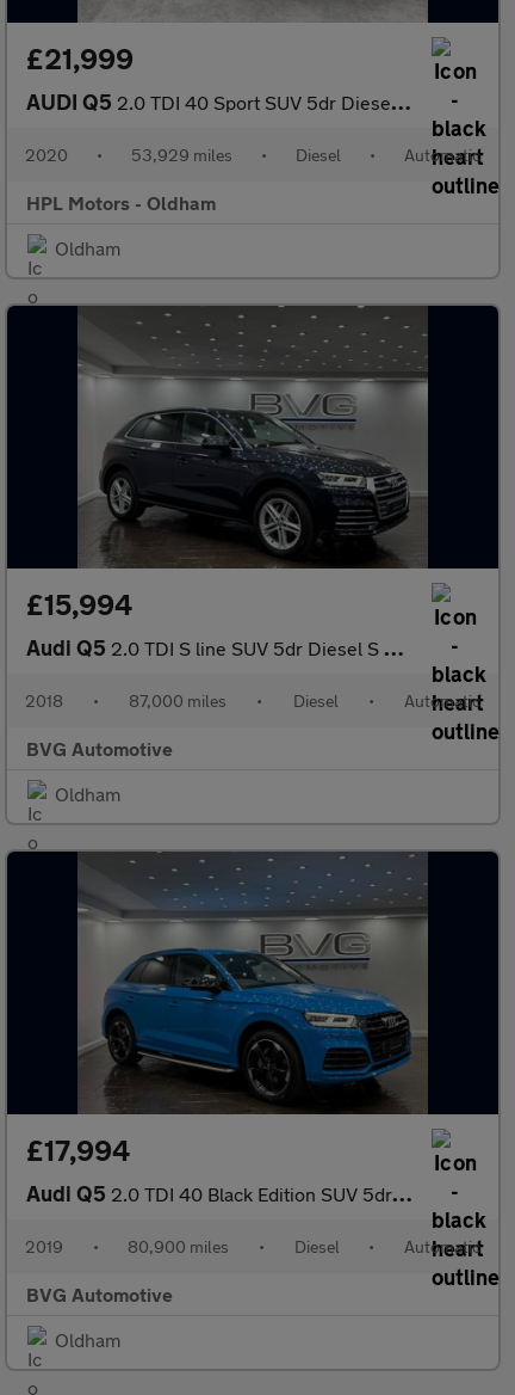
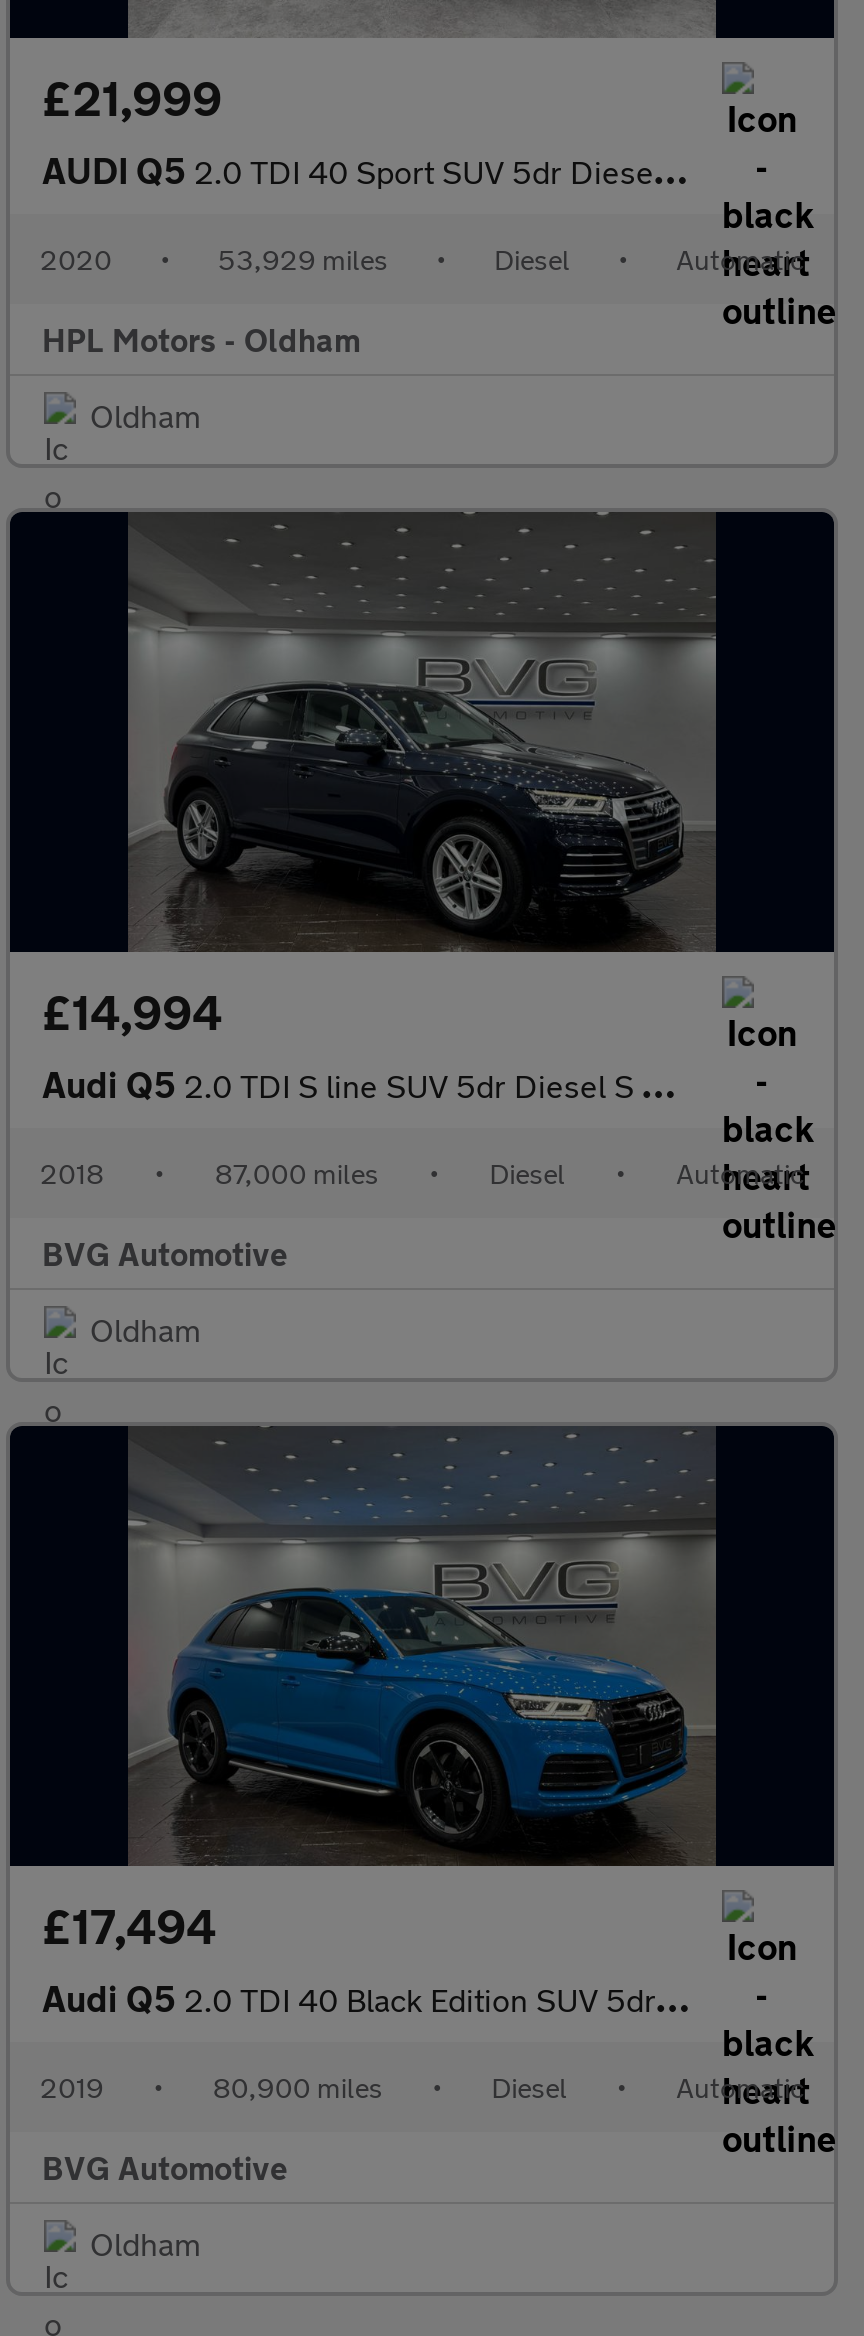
- £15,994
+ £14,994

- £17,994
+ £17,494
